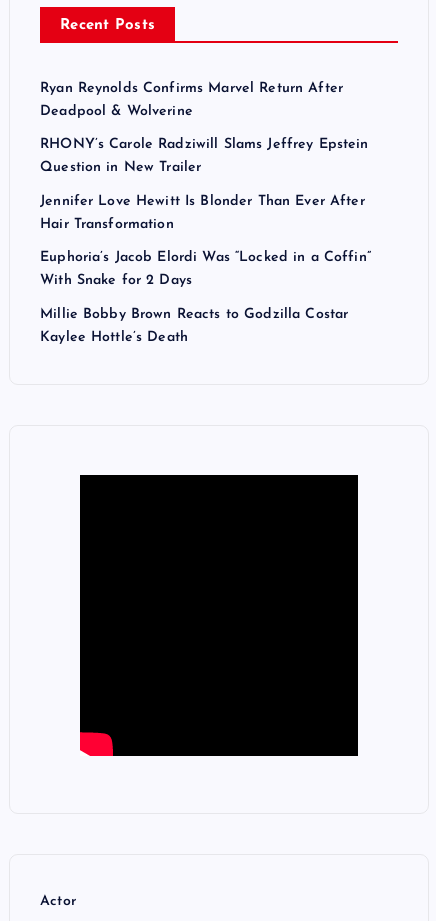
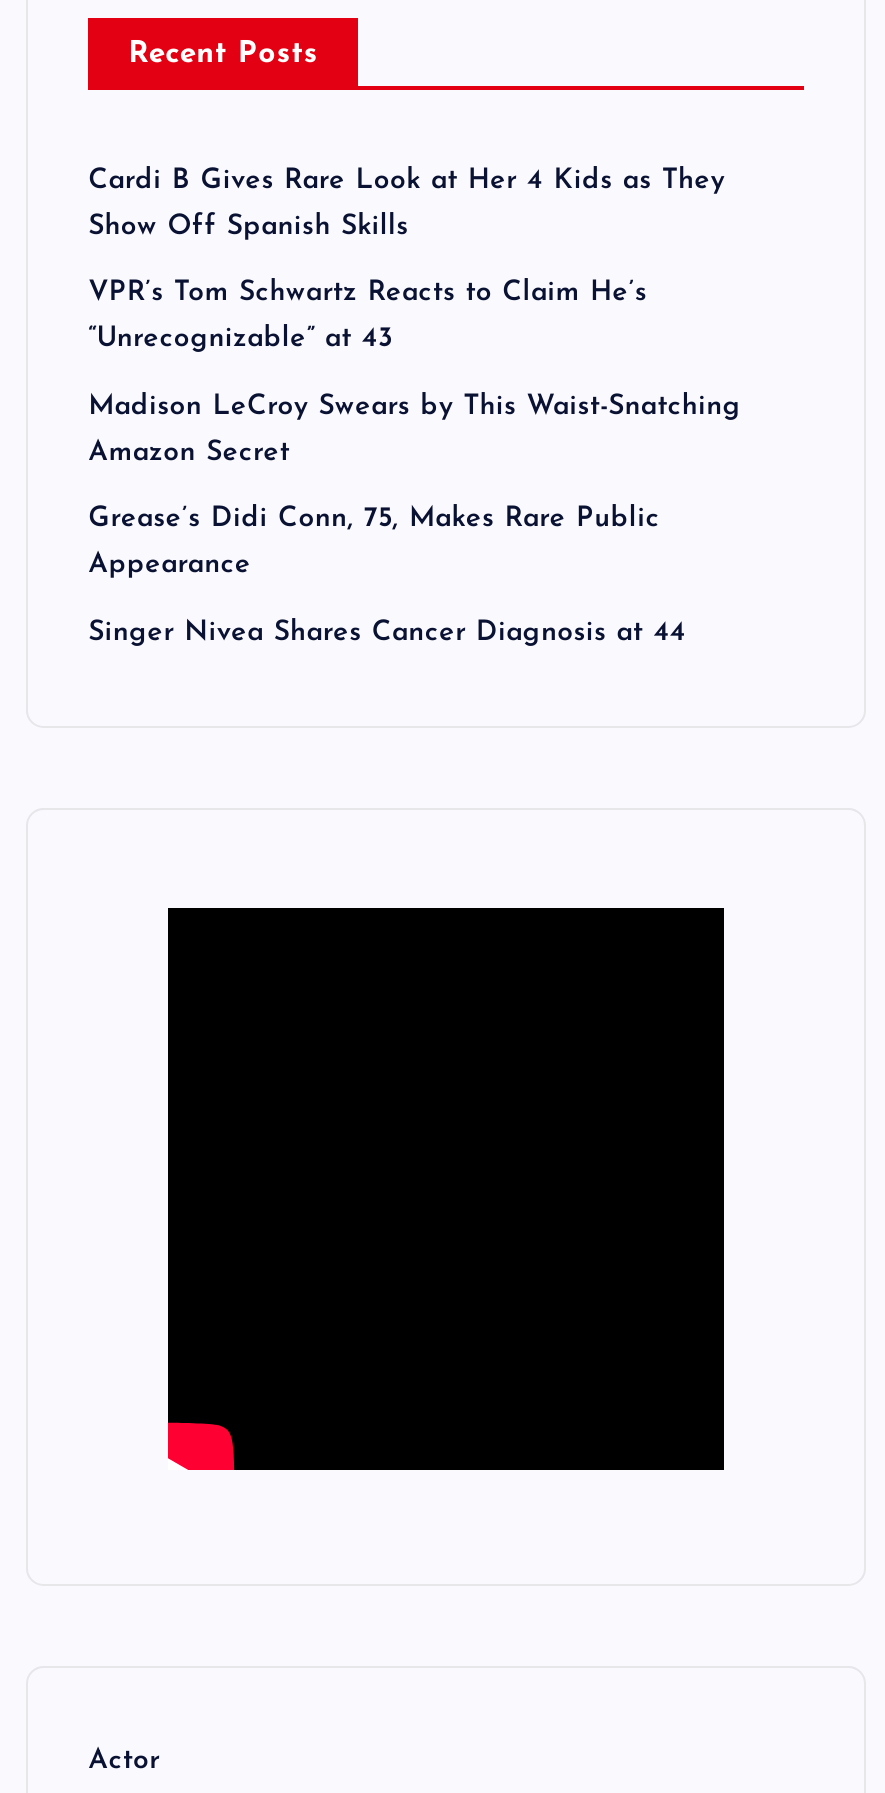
- Ryan Reynolds Confirms Marvel Return After
- Deadpool & Wolverine
- RHONY’s Carole Radziwill Slams Jeffrey Epstein
- Question in New Trailer
- Jennifer Love Hewitt Is Blonder Than Ever After
- Hair Transformation
- Euphoria’s Jacob Elordi Was “Locked in a Coffin”
- With Snake for 2 Days
- Millie Bobby Brown Reacts to Godzilla Costar
- Kaylee Hottle’s Death
+ Cardi B Gives Rare Look at Her 4 Kids as They
+ Show Off Spanish Skills
+ VPR’s Tom Schwartz Reacts to Claim He’s
+ “Unrecognizable” at 43
+ Madison LeCroy Swears by This Waist-Snatching
+ Amazon Secret
+ Grease’s Didi Conn, 75, Makes Rare Public
+ Appearance
+ Singer Nivea Shares Cancer Diagnosis at 44
